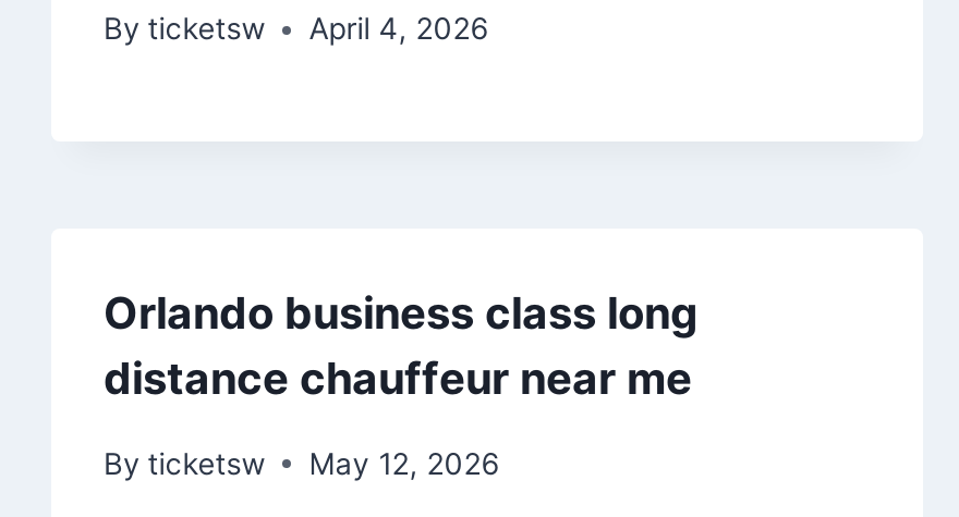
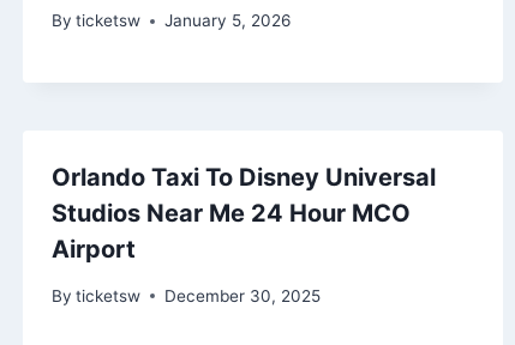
- By ticketsw April 4, 2026
+ By ticketsw January 5, 2026

- Orlando business class long
- distance chauffeur near me
+ Orlando Taxi To Disney Universal
+ Studios Near Me 24 Hour MCO
+ Airport

- By ticketsw May 12, 2026
+ By ticketsw December 30, 2025
